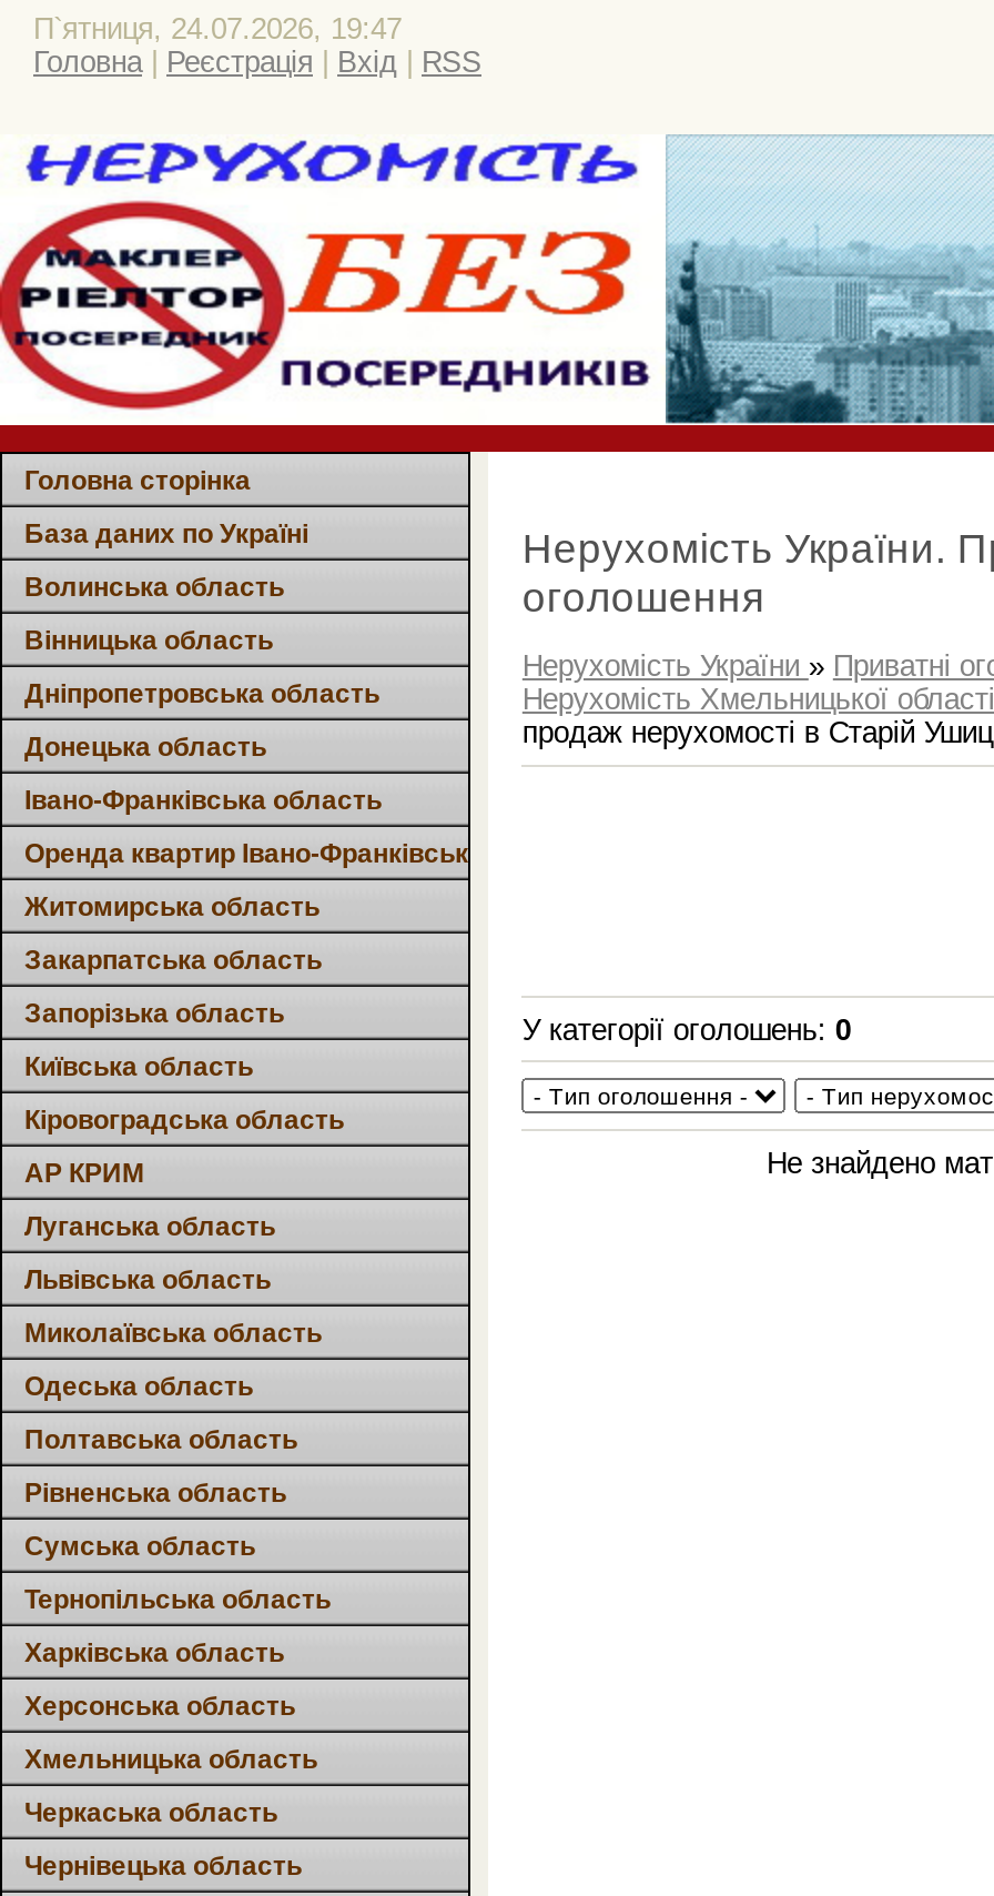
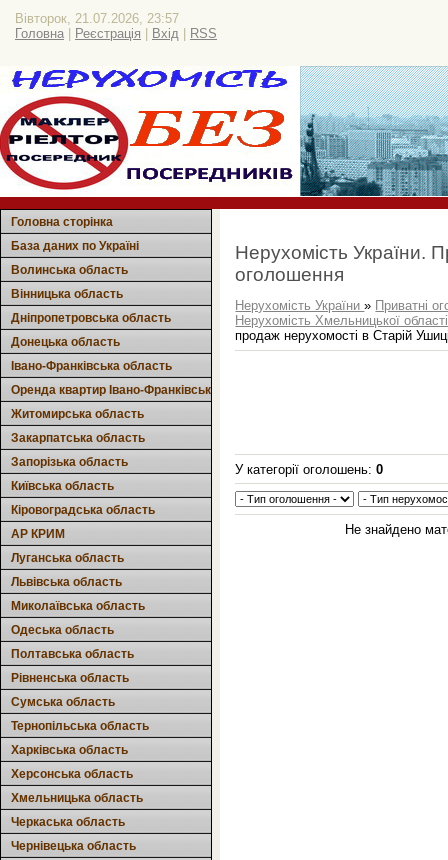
- П`ятниця, 24.07.2026, 19:47
+ Вівторок, 21.07.2026, 23:57
